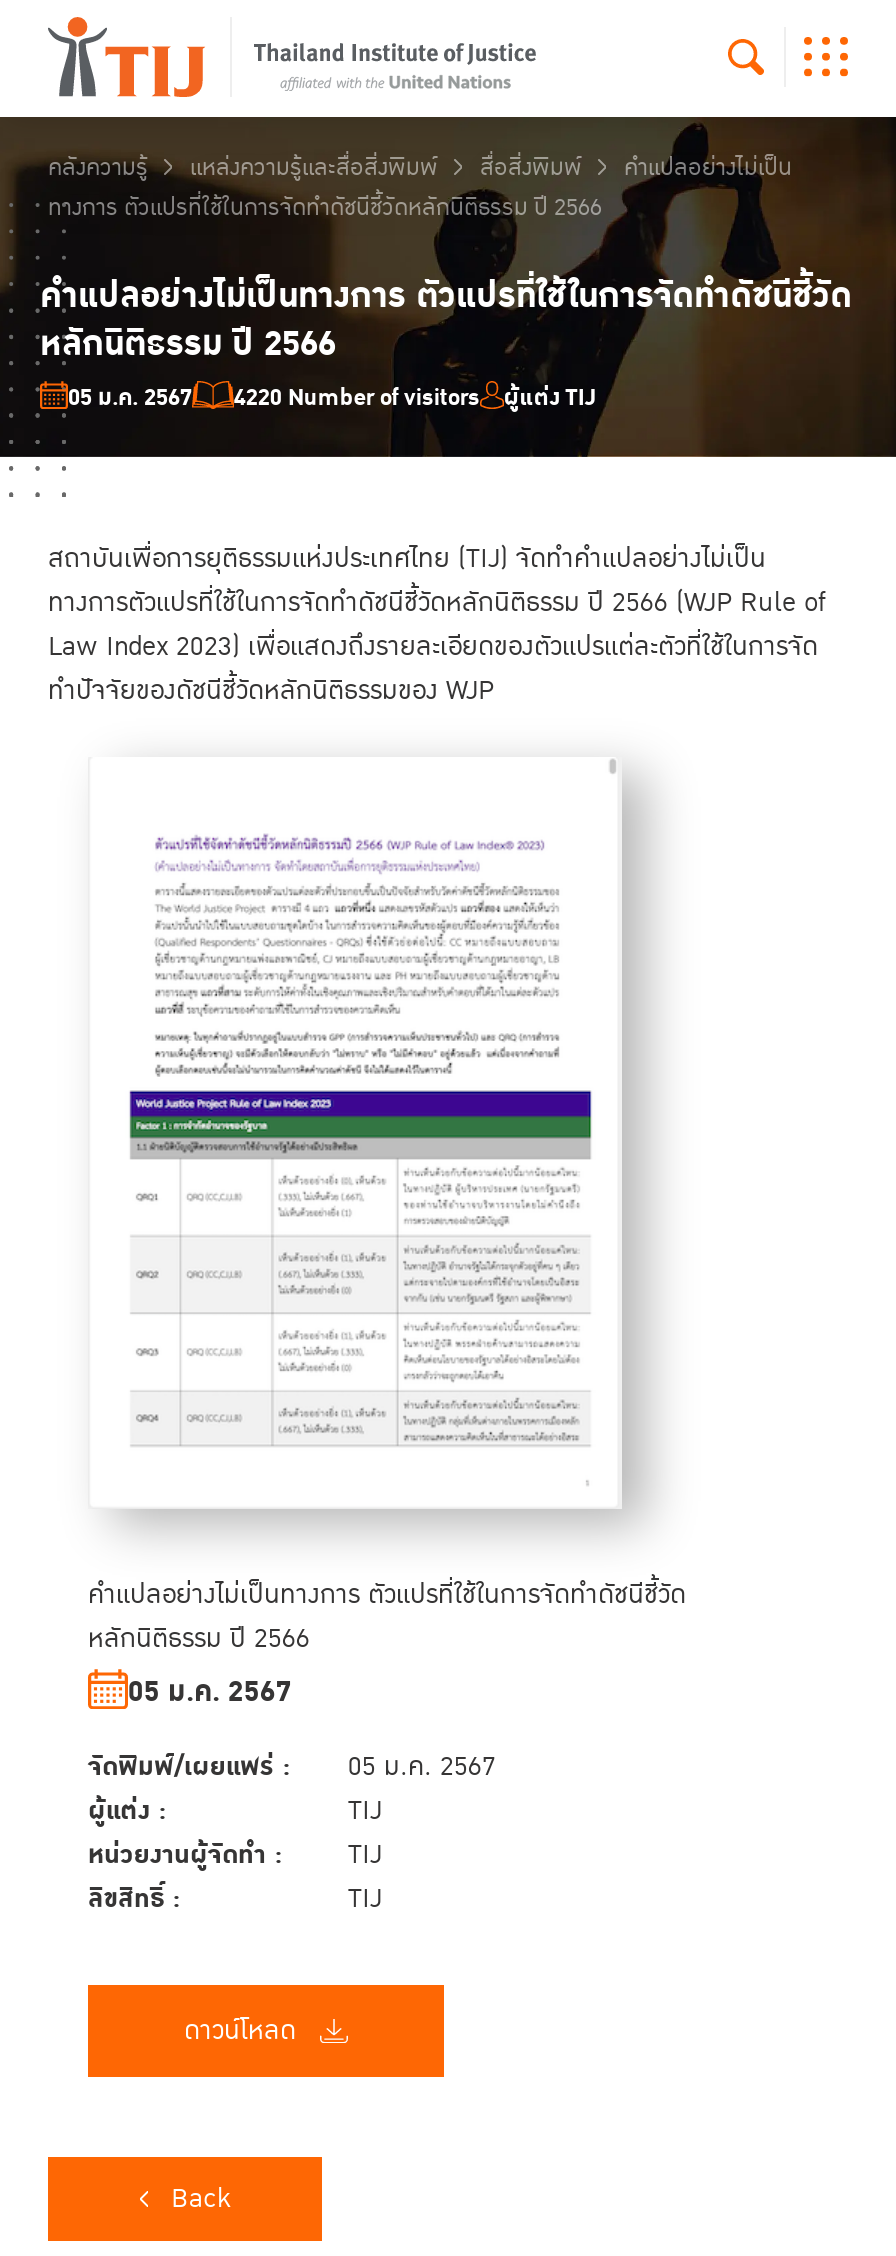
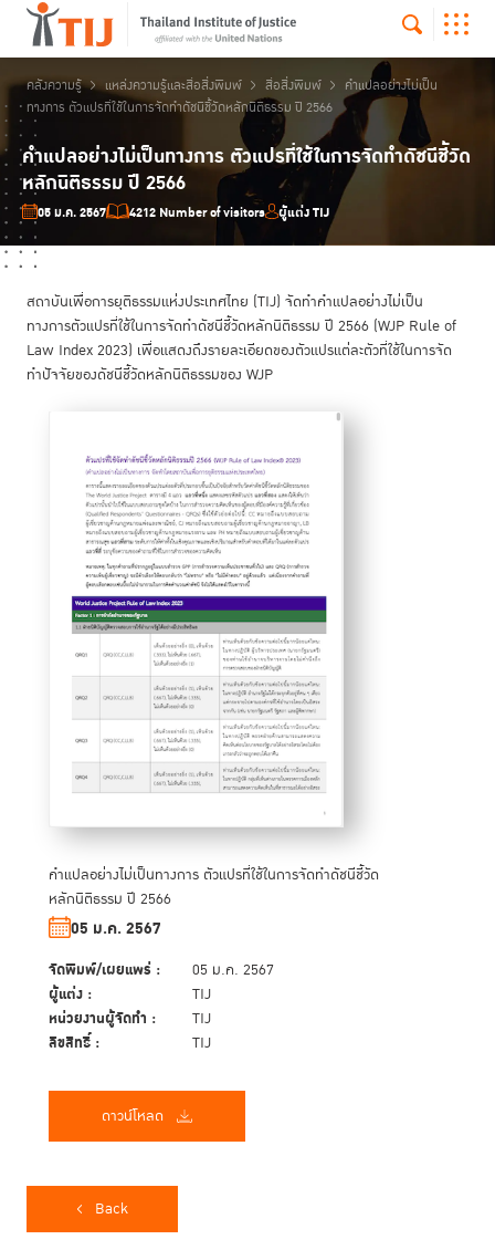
- 4220 Number of visitors
+ 4212 Number of visitors
